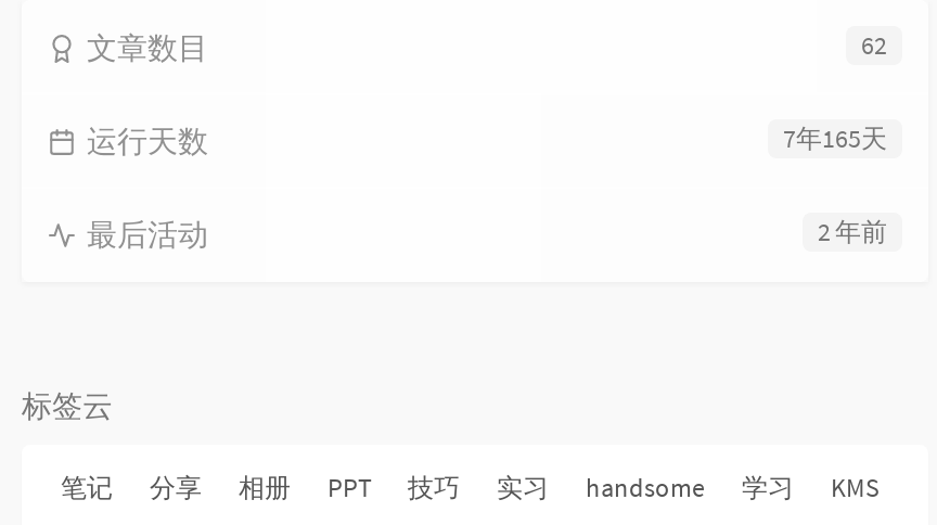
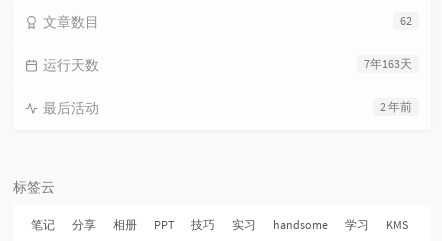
- 7年165天
+ 7年163天
